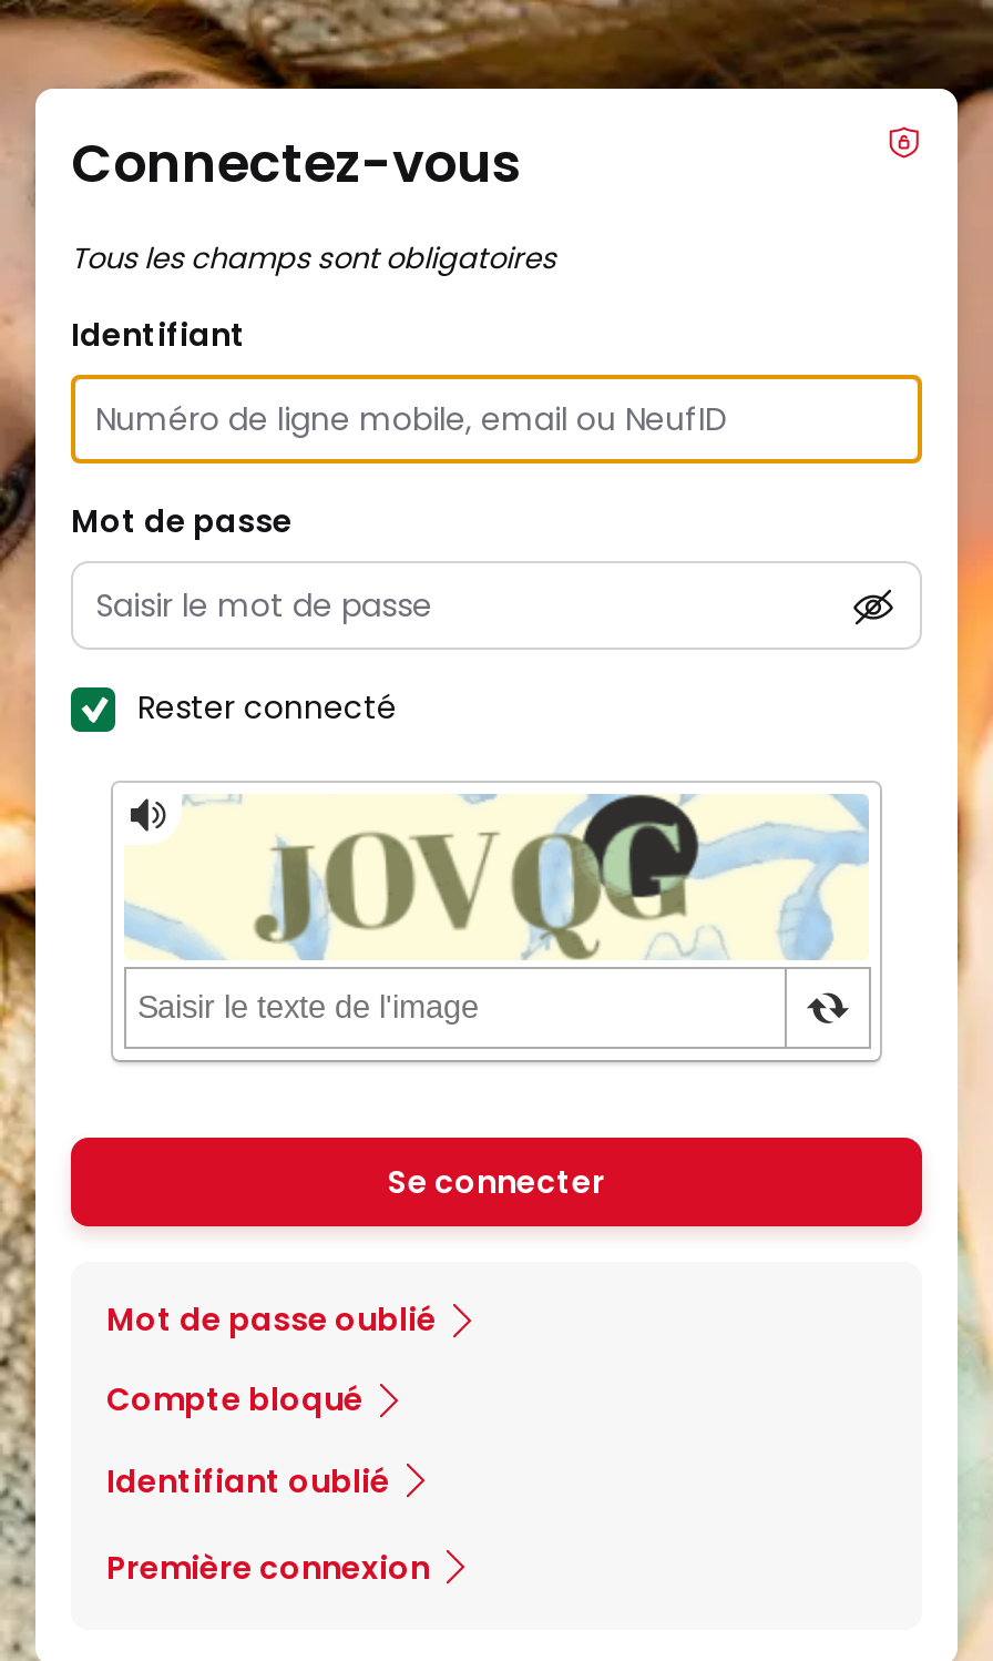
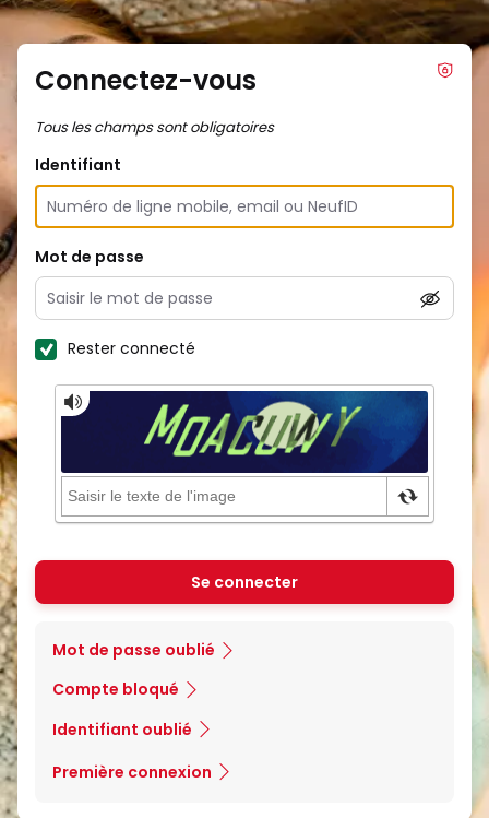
- [image]
+ [image]
